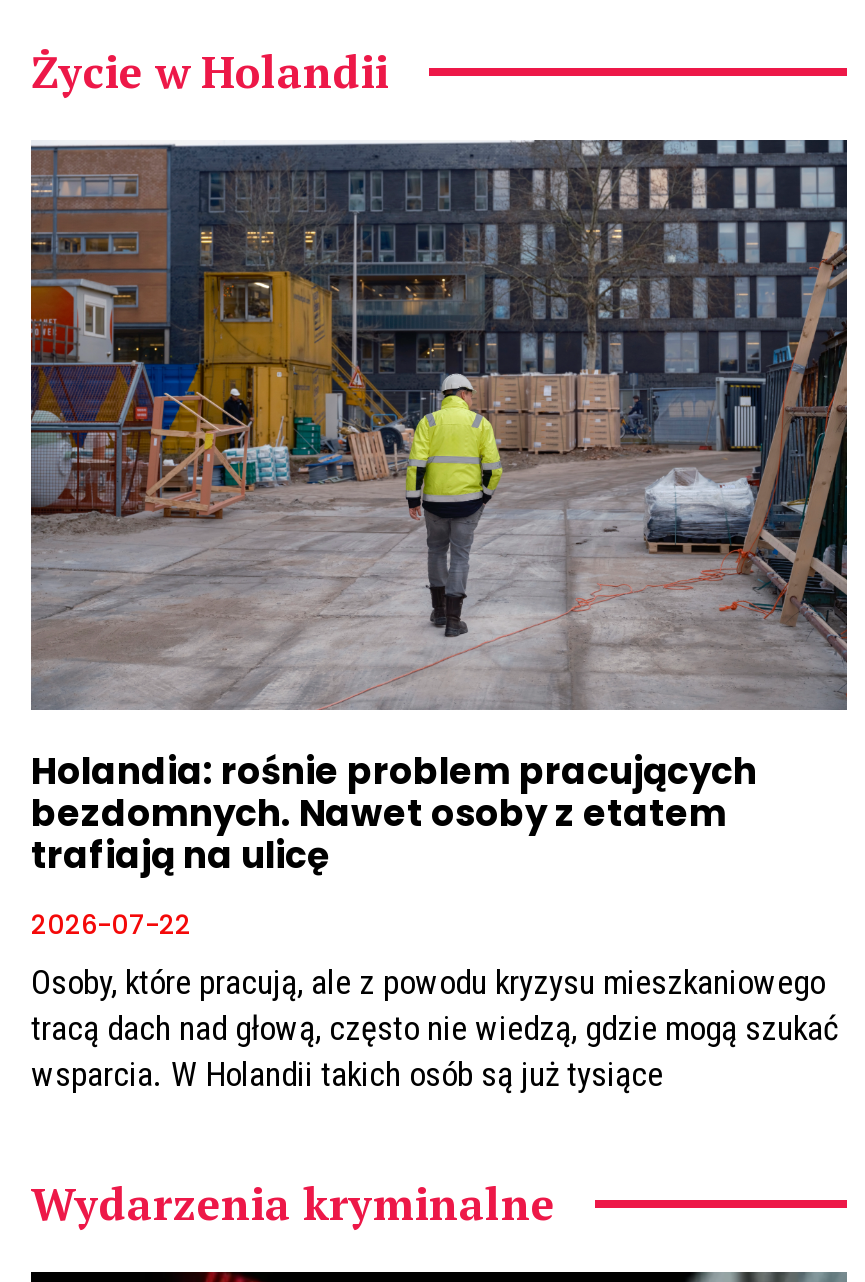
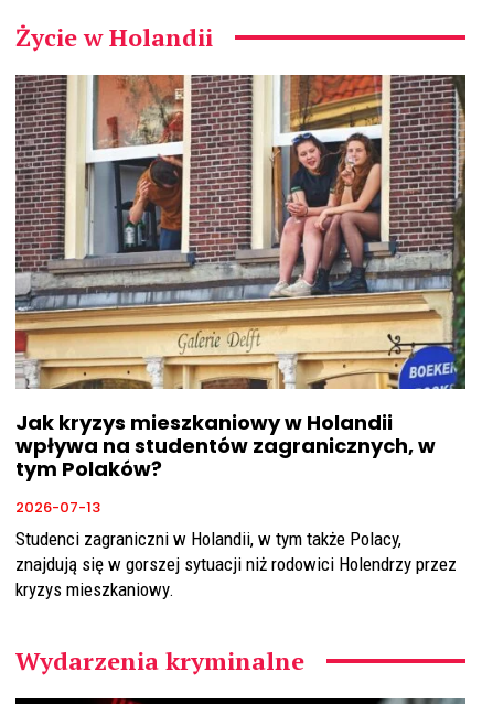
- [image]
- Holandia: rośnie problem pracujących
- bezdomnych. Nawet osoby z etatem
- trafiają na ulicę
+ [image]
+ Jak kryzys mieszkaniowy w Holandii
+ wpływa na studentów zagranicznych, w
+ tym Polaków?

- 2026-07-22
- Osoby, które pracują, ale z powodu kryzysu mieszkaniowego
- tracą dach nad głową, często nie wiedzą, gdzie mogą szukać
- wsparcia. W Holandii takich osób są już tysiące
+ 2026-07-13
+ Studenci zagraniczni w Holandii, w tym także Polacy,
+ znajdują się w gorszej sytuacji niż rodowici Holendrzy przez
+ kryzys mieszkaniowy.
